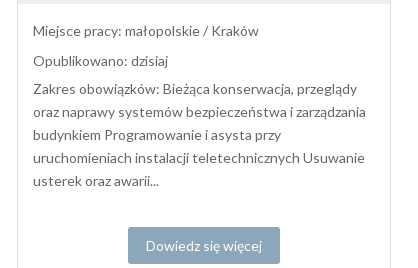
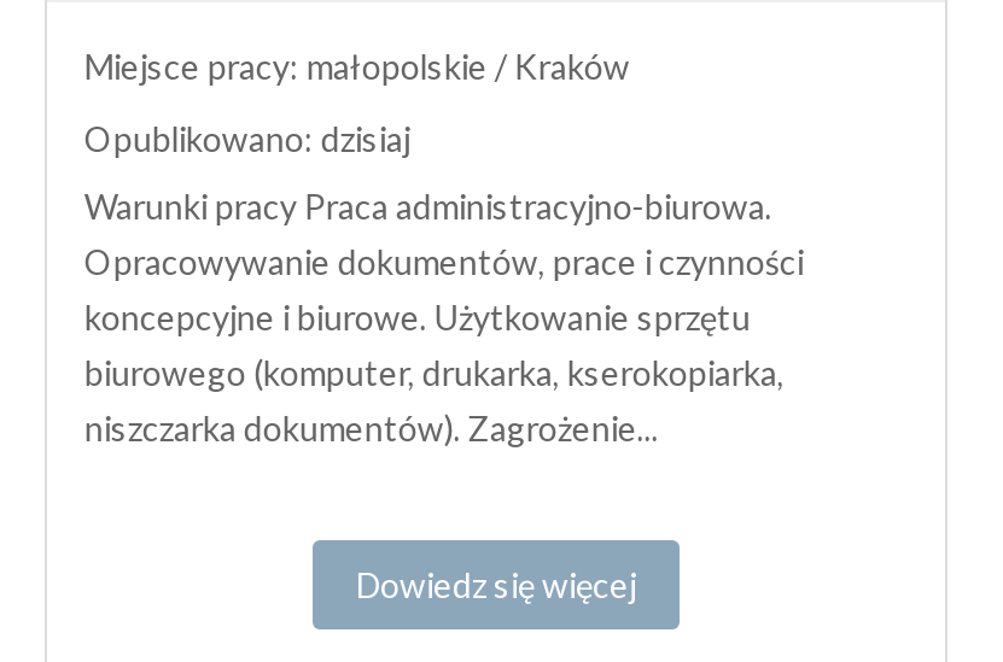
- Zakres obowiązków: Bieżąca konserwacja, przeglądy
- oraz naprawy systemów bezpieczeństwa i zarządzania
- budynkiem Programowanie i asysta przy
- uruchomieniach instalacji teletechnicznych Usuwanie
- usterek oraz awarii...
+ Warunki pracy Praca administracyjno-biurowa.
+ Opracowywanie dokumentów, prace i czynności
+ koncepcyjne i biurowe. Użytkowanie sprzętu
+ biurowego (komputer, drukarka, kserokopiarka,
+ niszczarka dokumentów). Zagrożenie...
